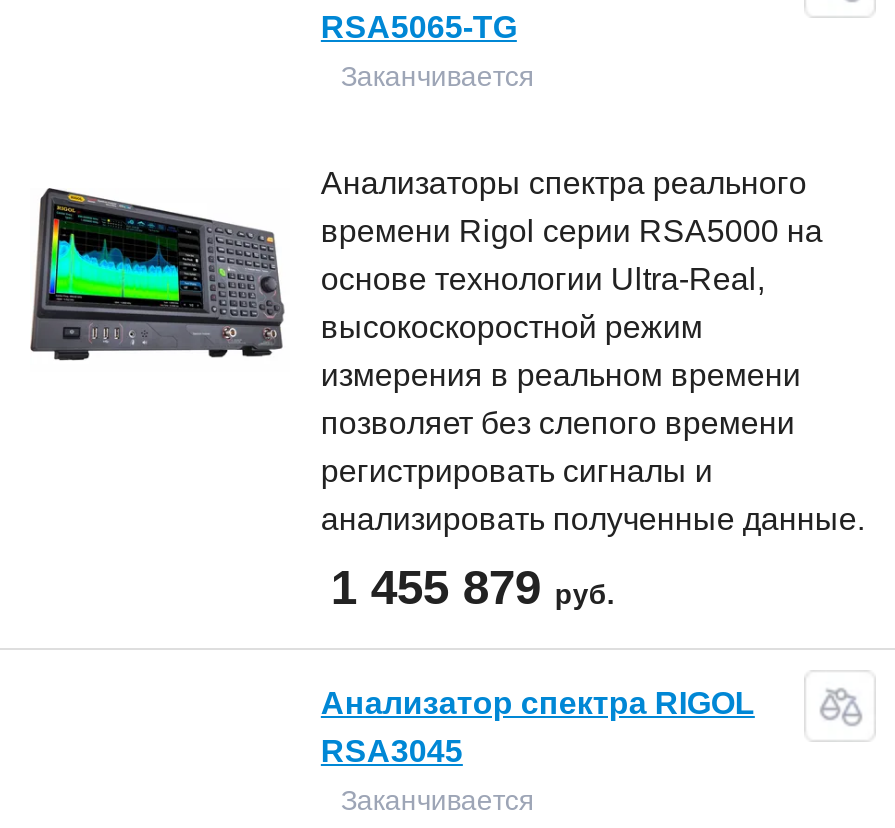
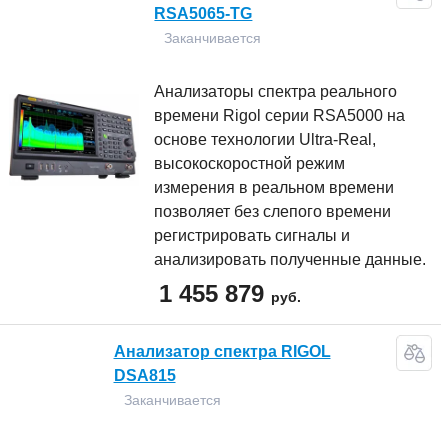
- RSA3045
+ DSA815
